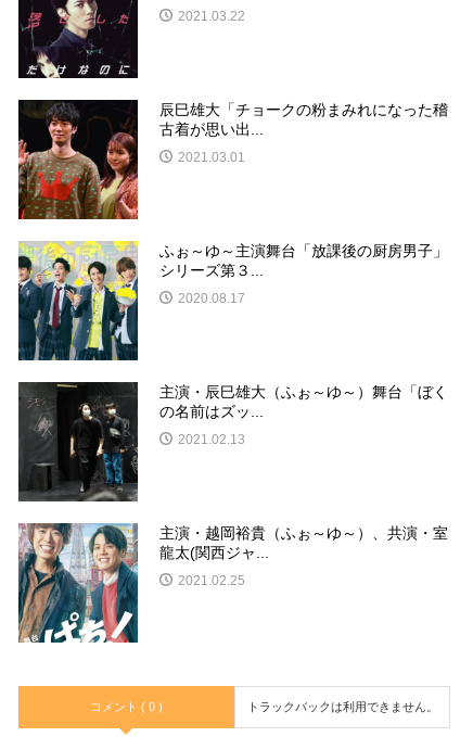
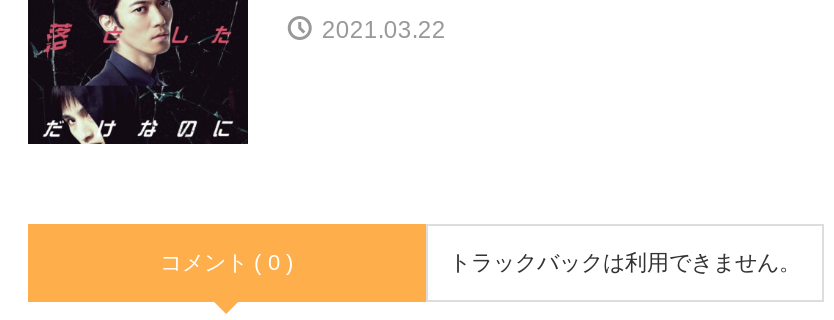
- [image]
- 辰巳雄大「チョークの粉まみれになった稽
- 古着が思い出...
- 2021.03.01

- [image]
- ふぉ～ゆ～主演舞台「放課後の厨房男子」
- シリーズ第３...
- 2020.08.17

- [image]
- 主演・辰巳雄大（ふぉ～ゆ～）舞台「ぼく
- の名前はズッ...
- 2021.02.13

- [image]
- 主演・越岡裕貴（ふぉ～ゆ～）、共演・室
- 龍太(関西ジャ...
- 2021.02.25
